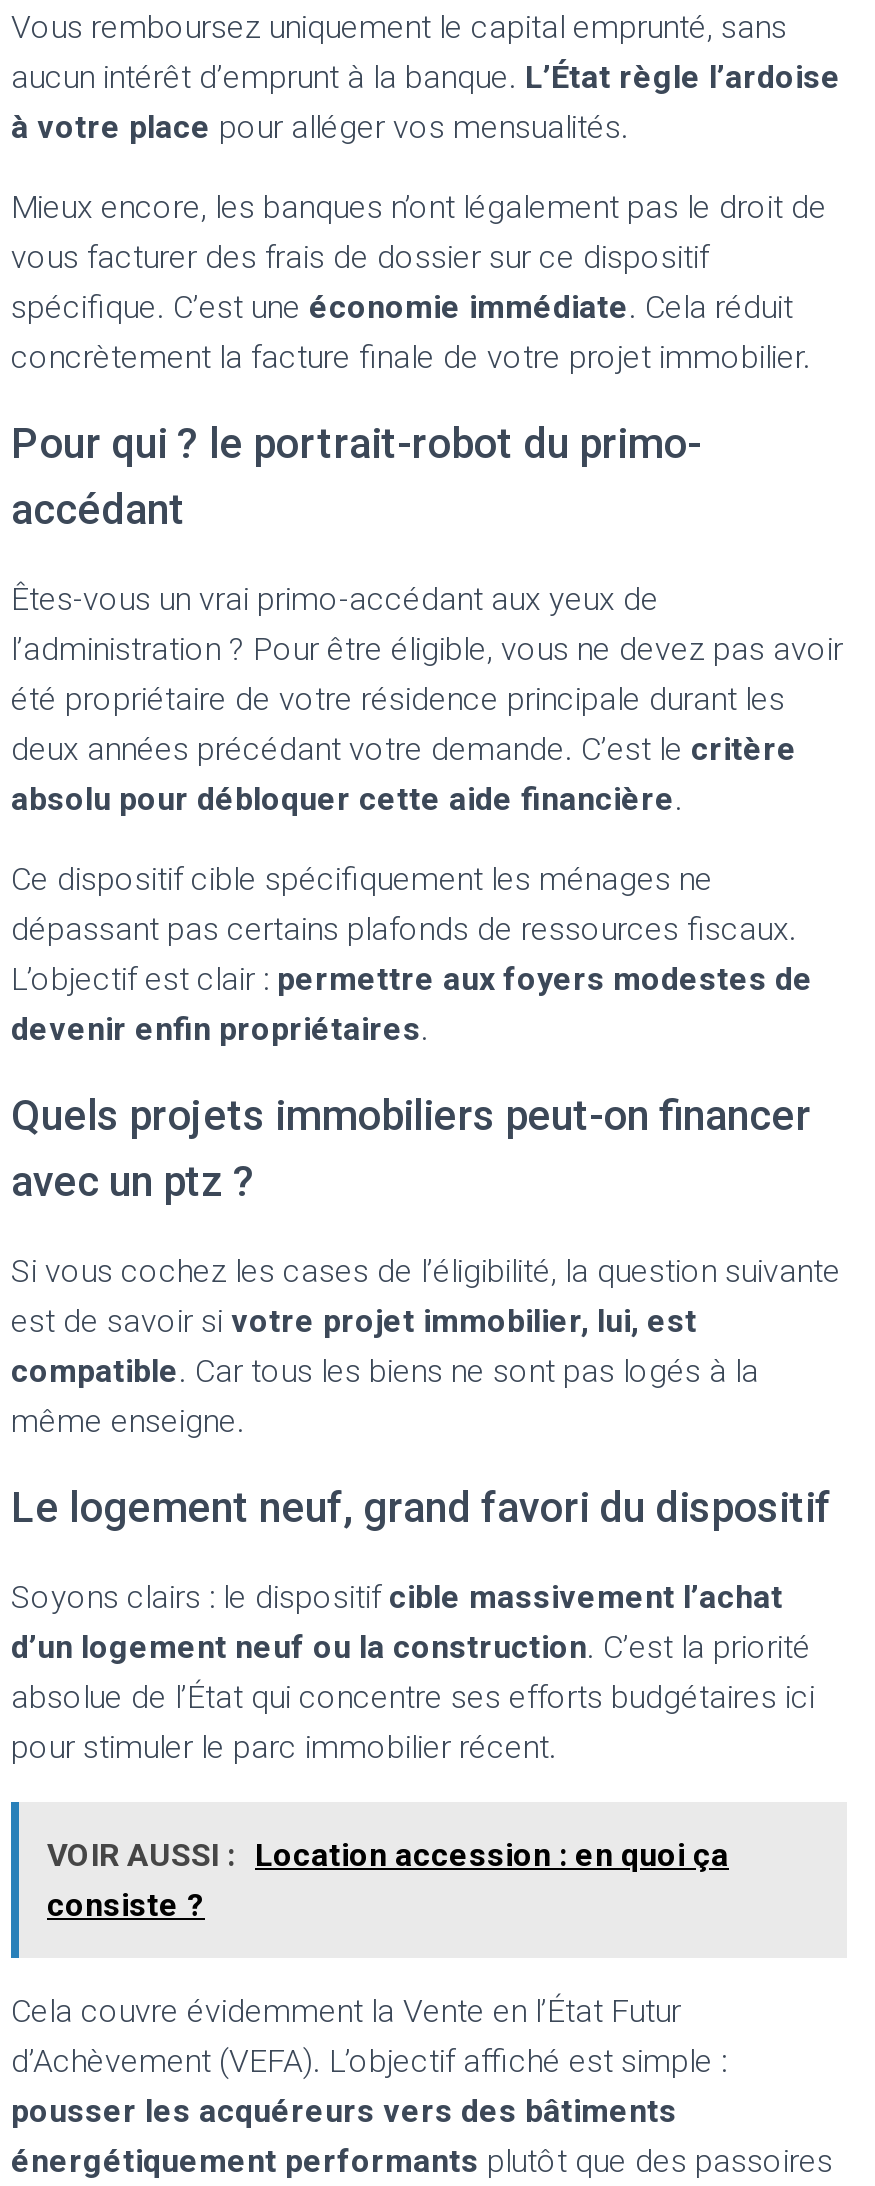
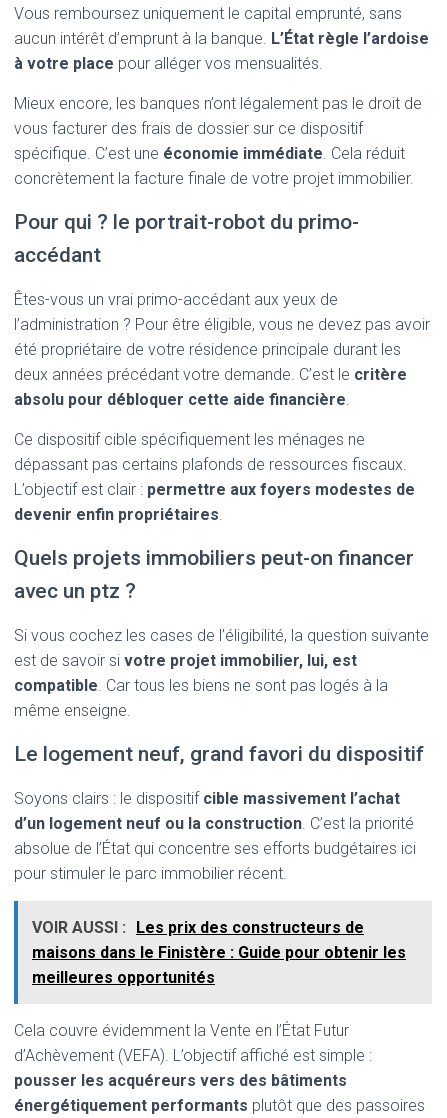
- VOIR AUSSI : Location accession : en quoi ça
- consiste ?
+ VOIR AUSSI : Les prix des constructeurs de
+ maisons dans le Finistère : Guide pour obtenir les
+ meilleures opportunités
